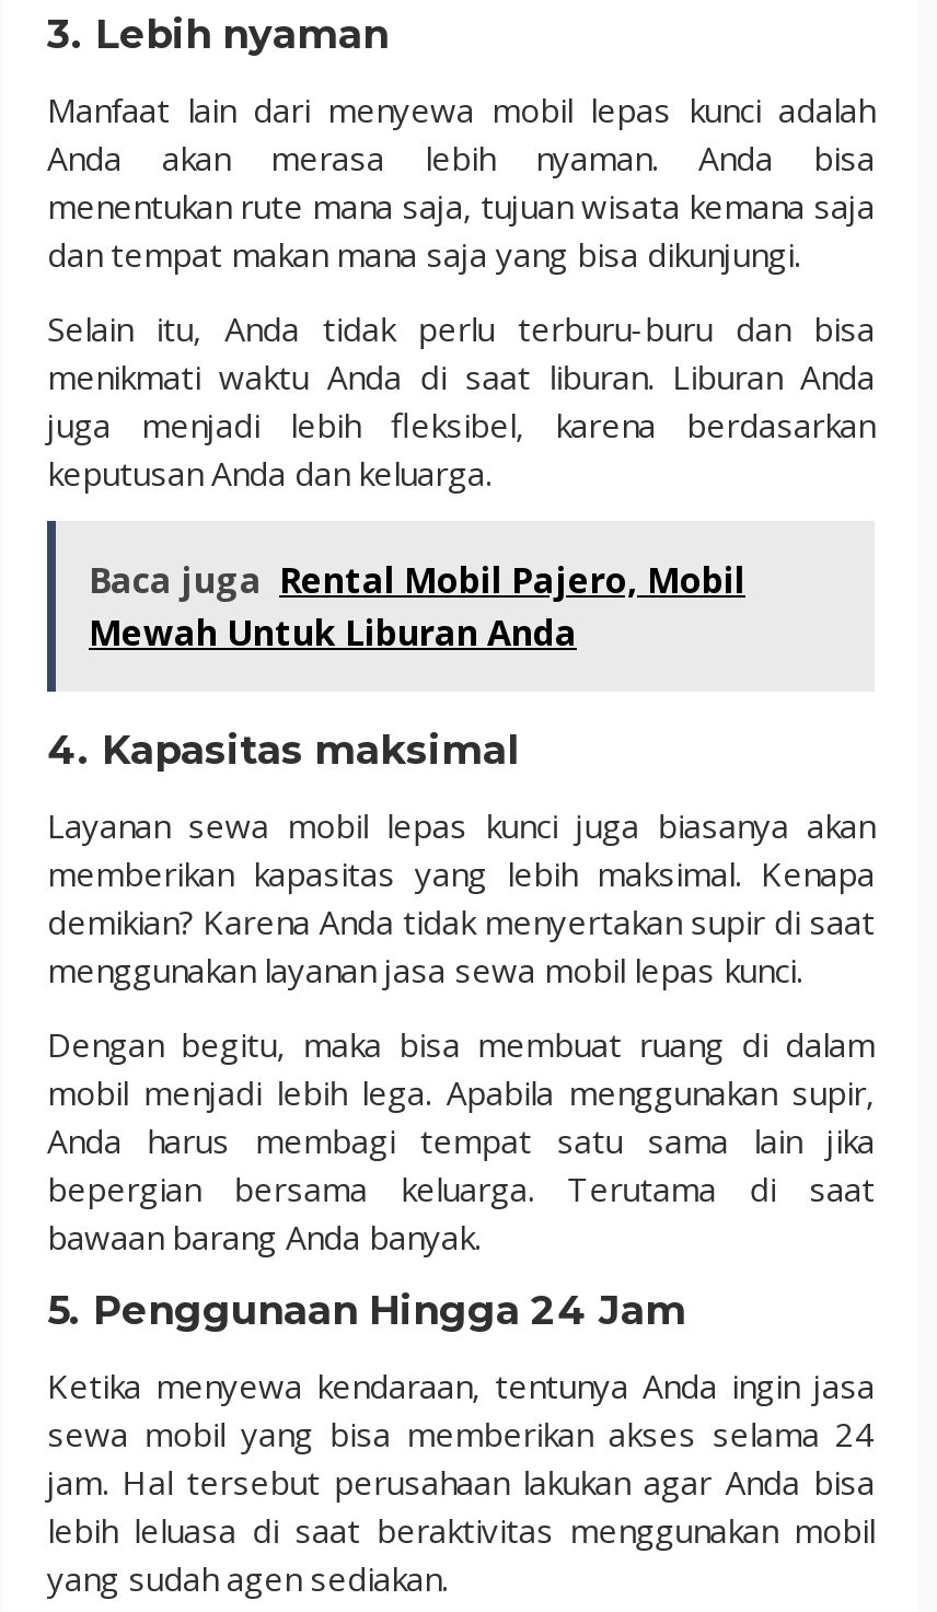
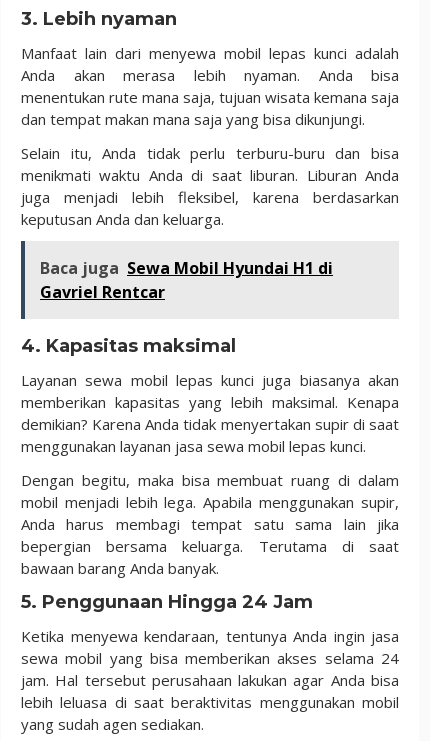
- Baca juga Rental Mobil Pajero, Mobil
- Mewah Untuk Liburan Anda
+ Baca juga Sewa Mobil Hyundai H1 di
+ Gavriel Rentcar
